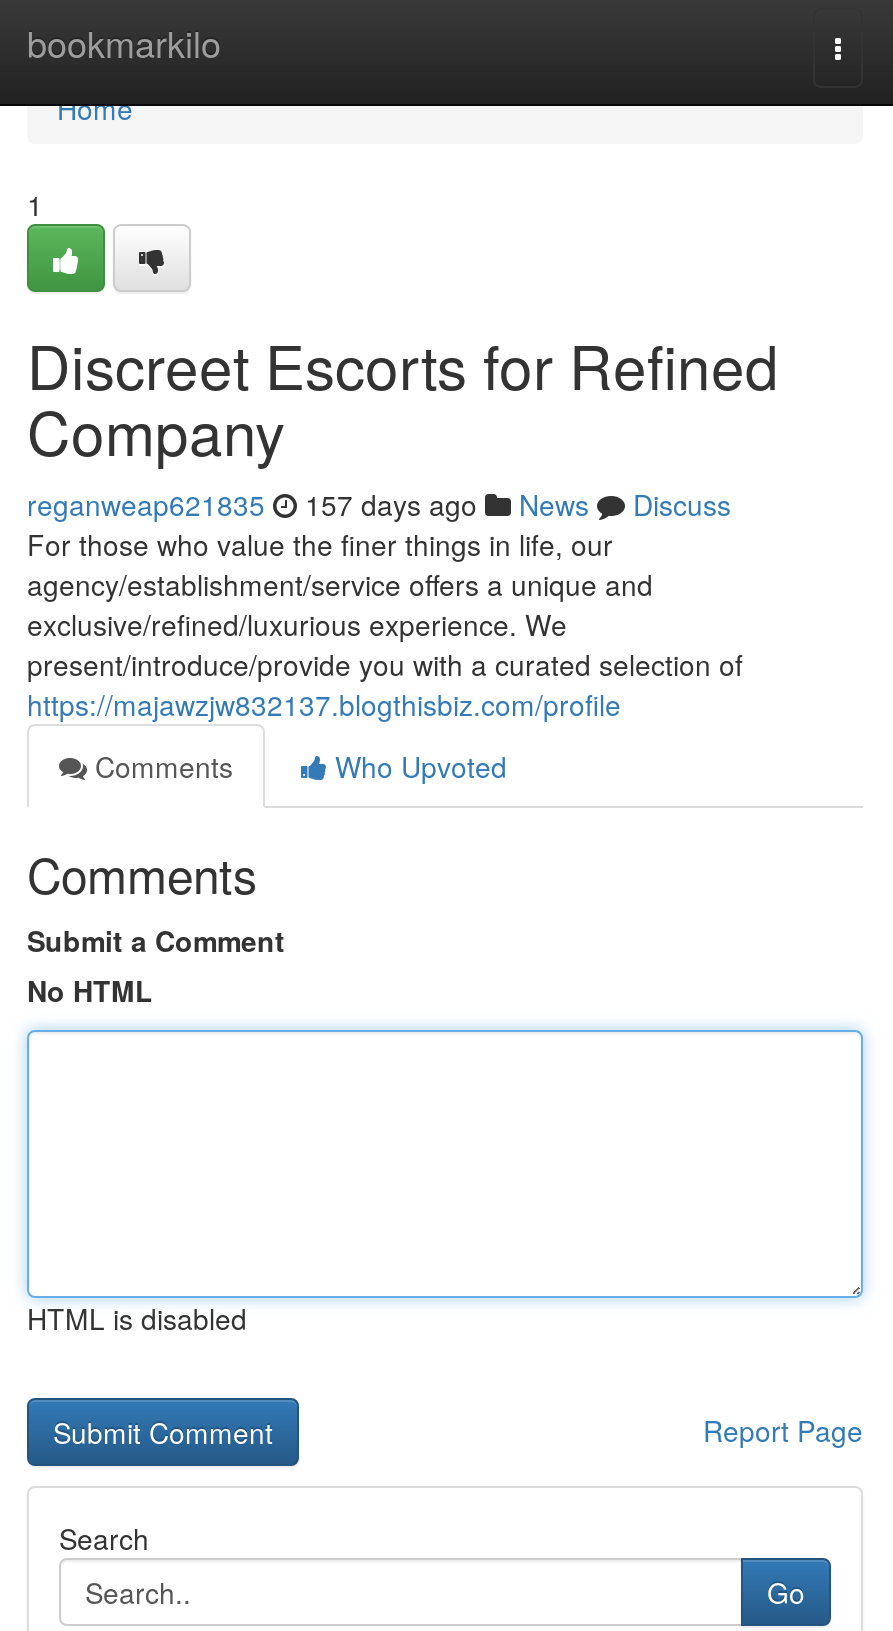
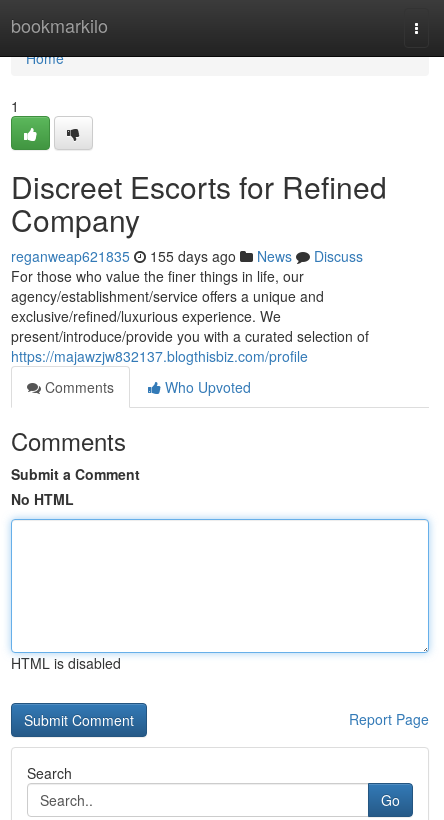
- reganweap621835 157 days ago News Discuss
+ reganweap621835 155 days ago News Discuss
